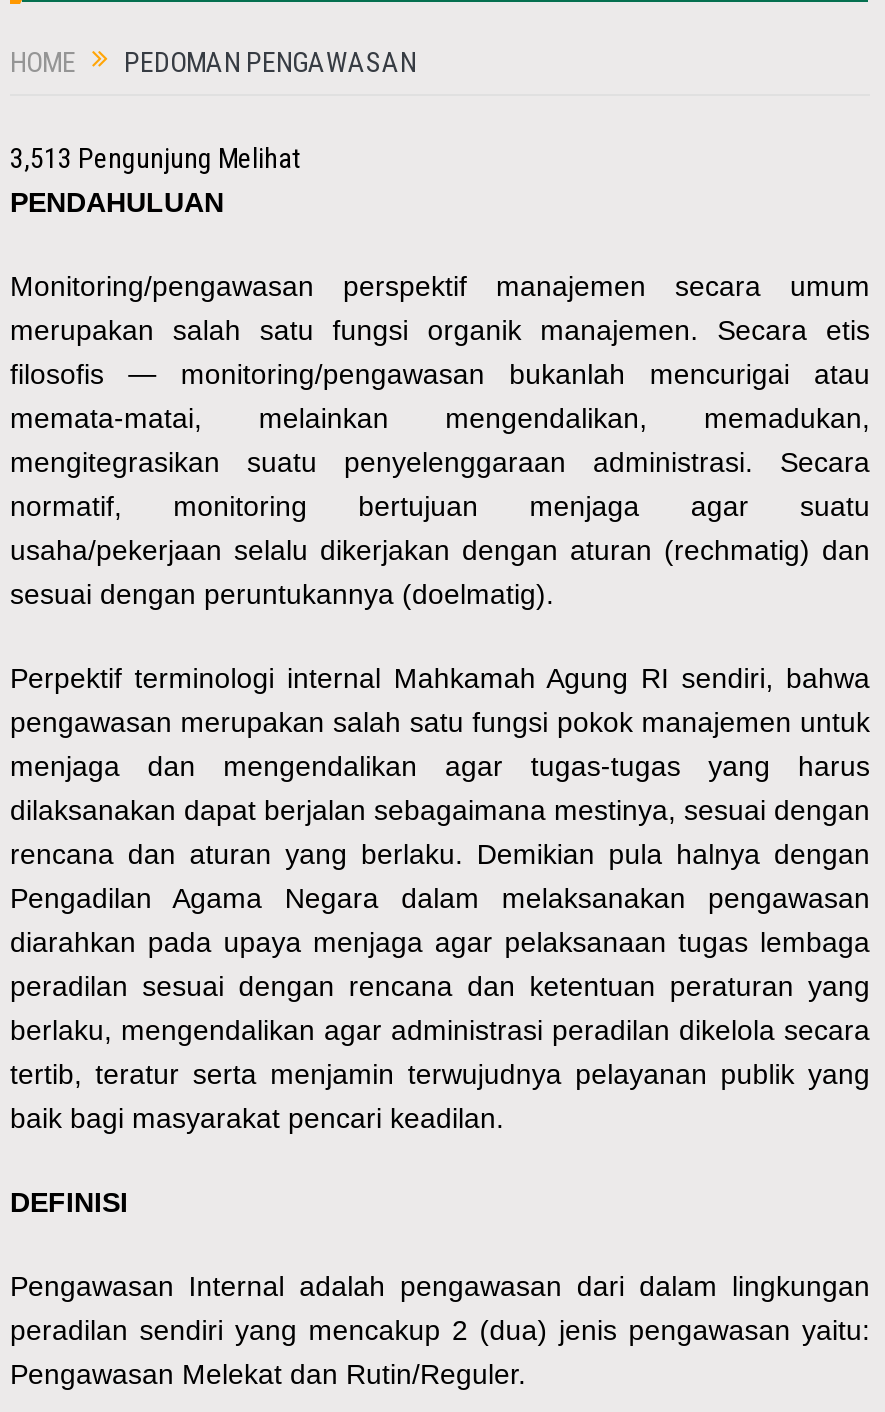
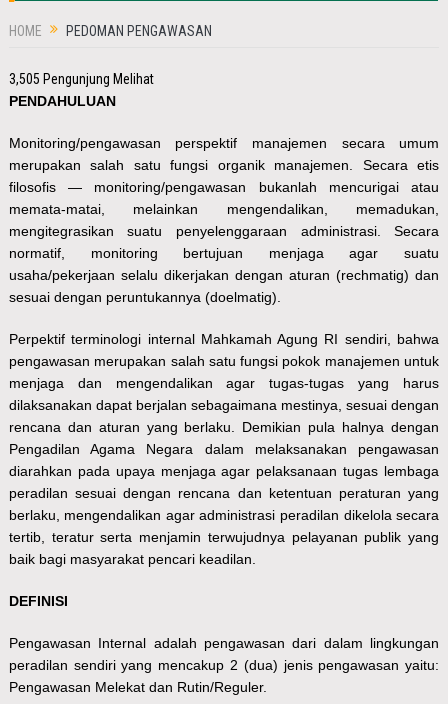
- 3,513 Pengunjung Melihat
+ 3,505 Pengunjung Melihat
